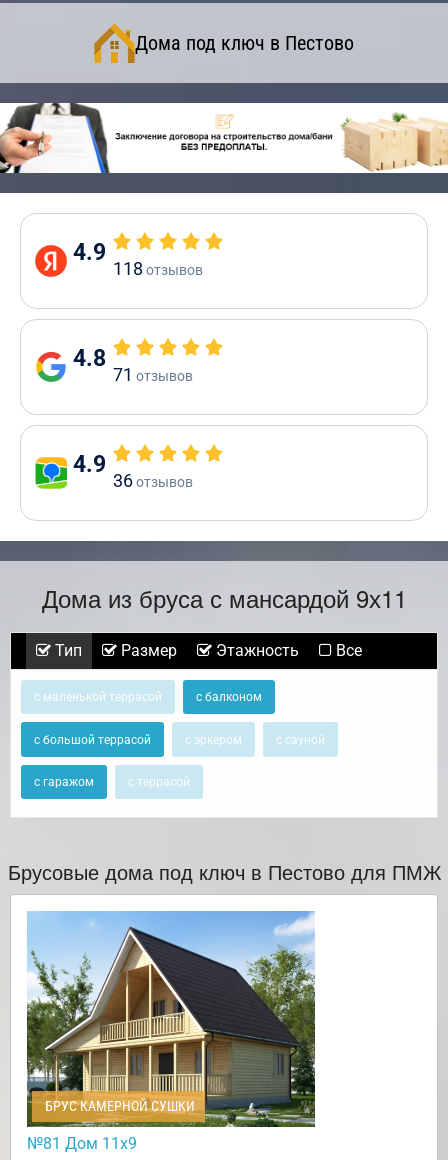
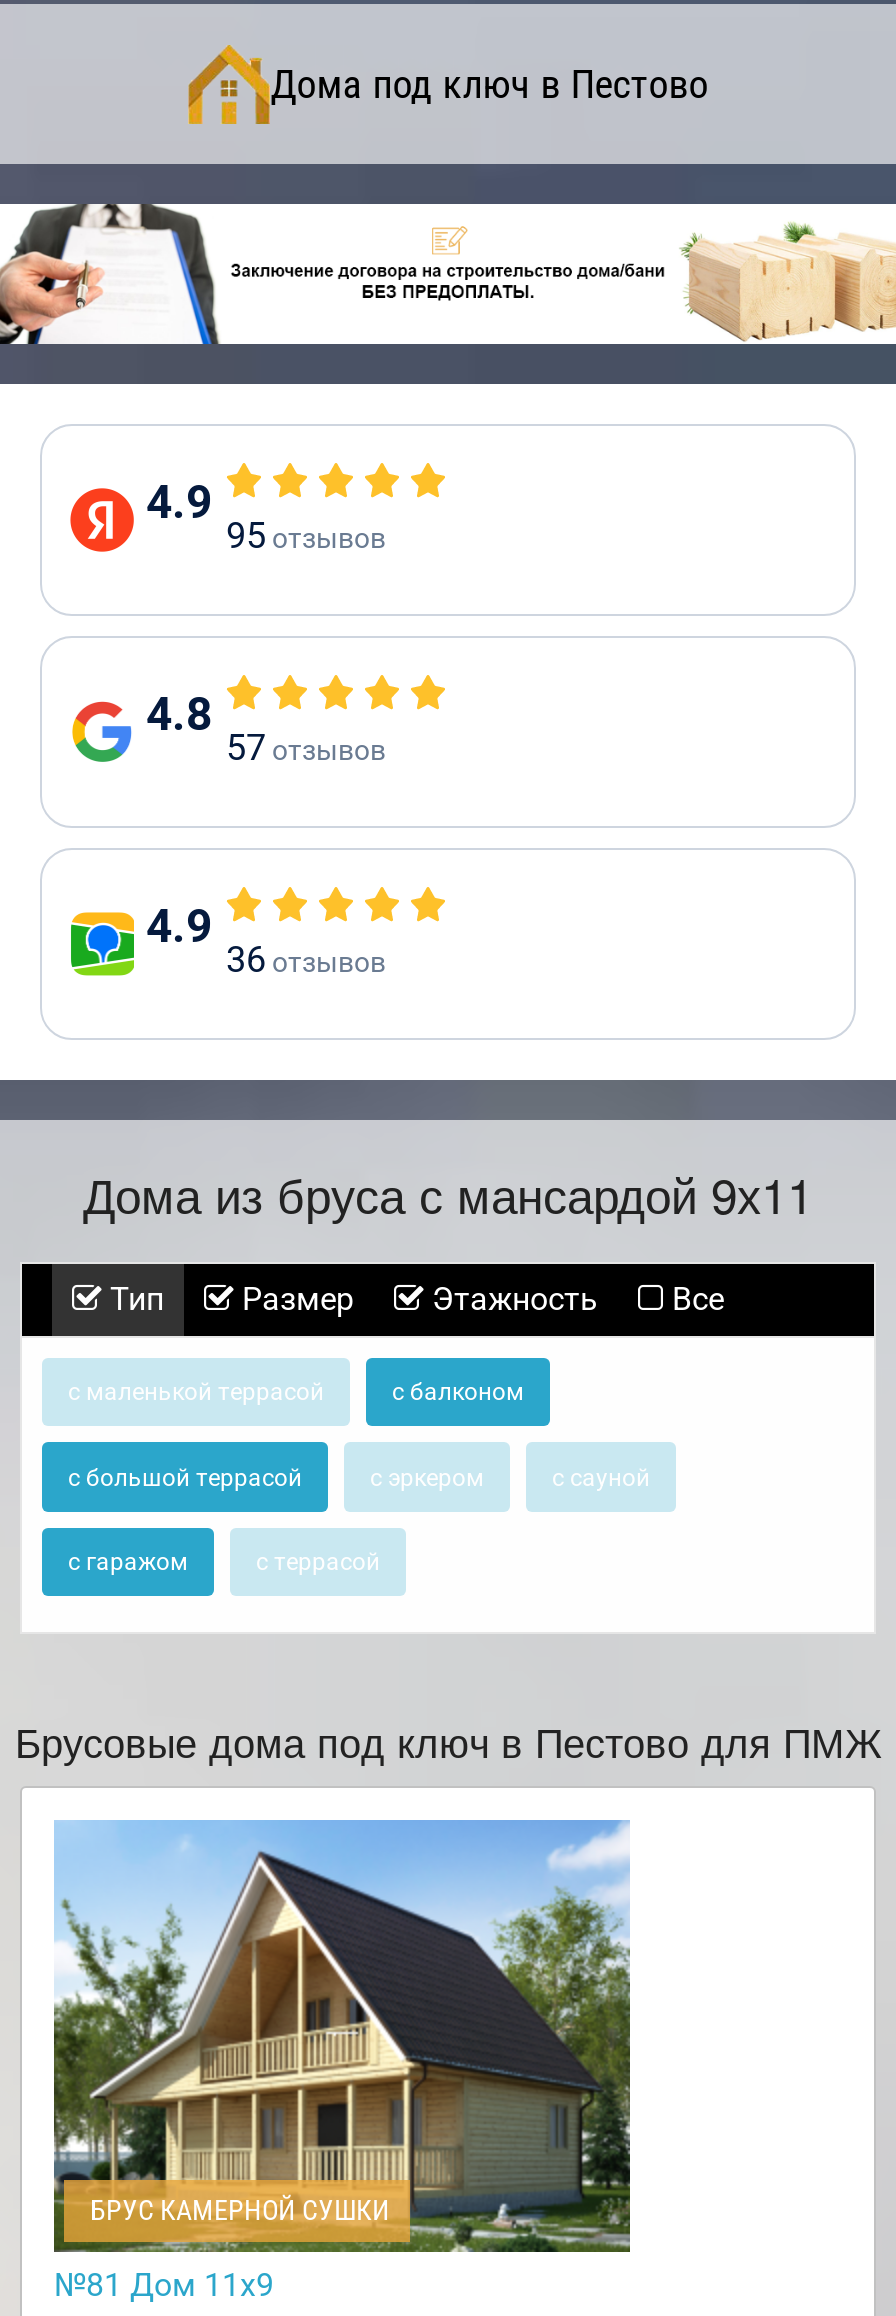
- 118 отзывов
+ 95 отзывов

- 71 отзывов
+ 57 отзывов
